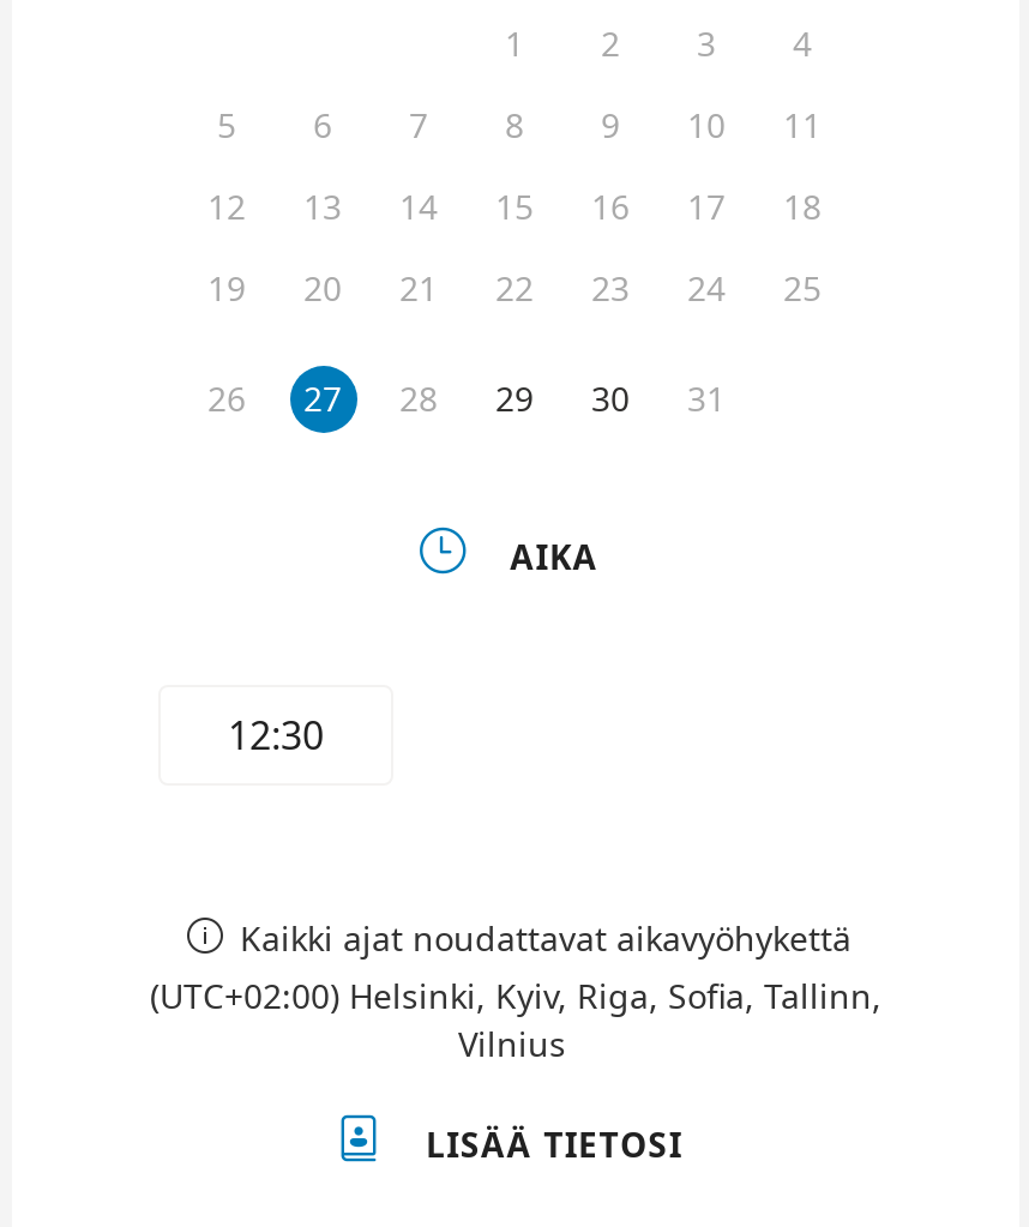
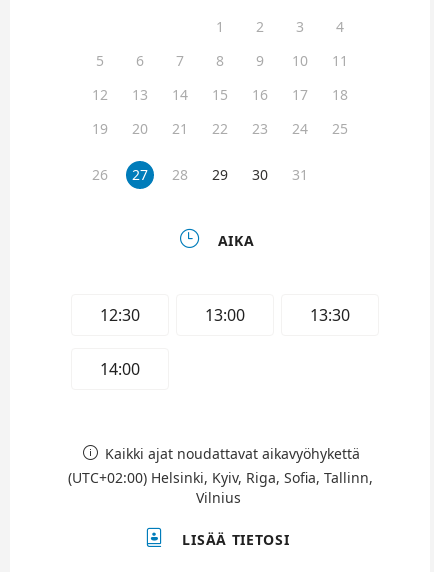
+ 13:00
+ 13:30
+ 14:00
